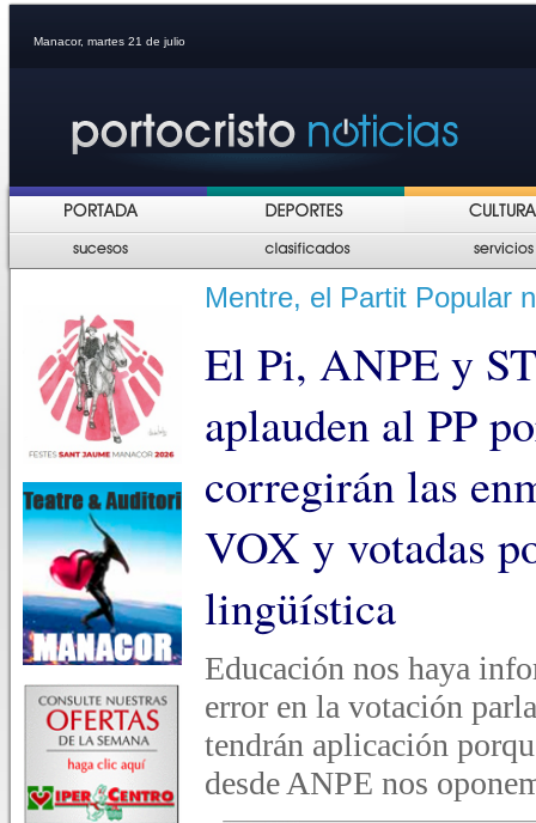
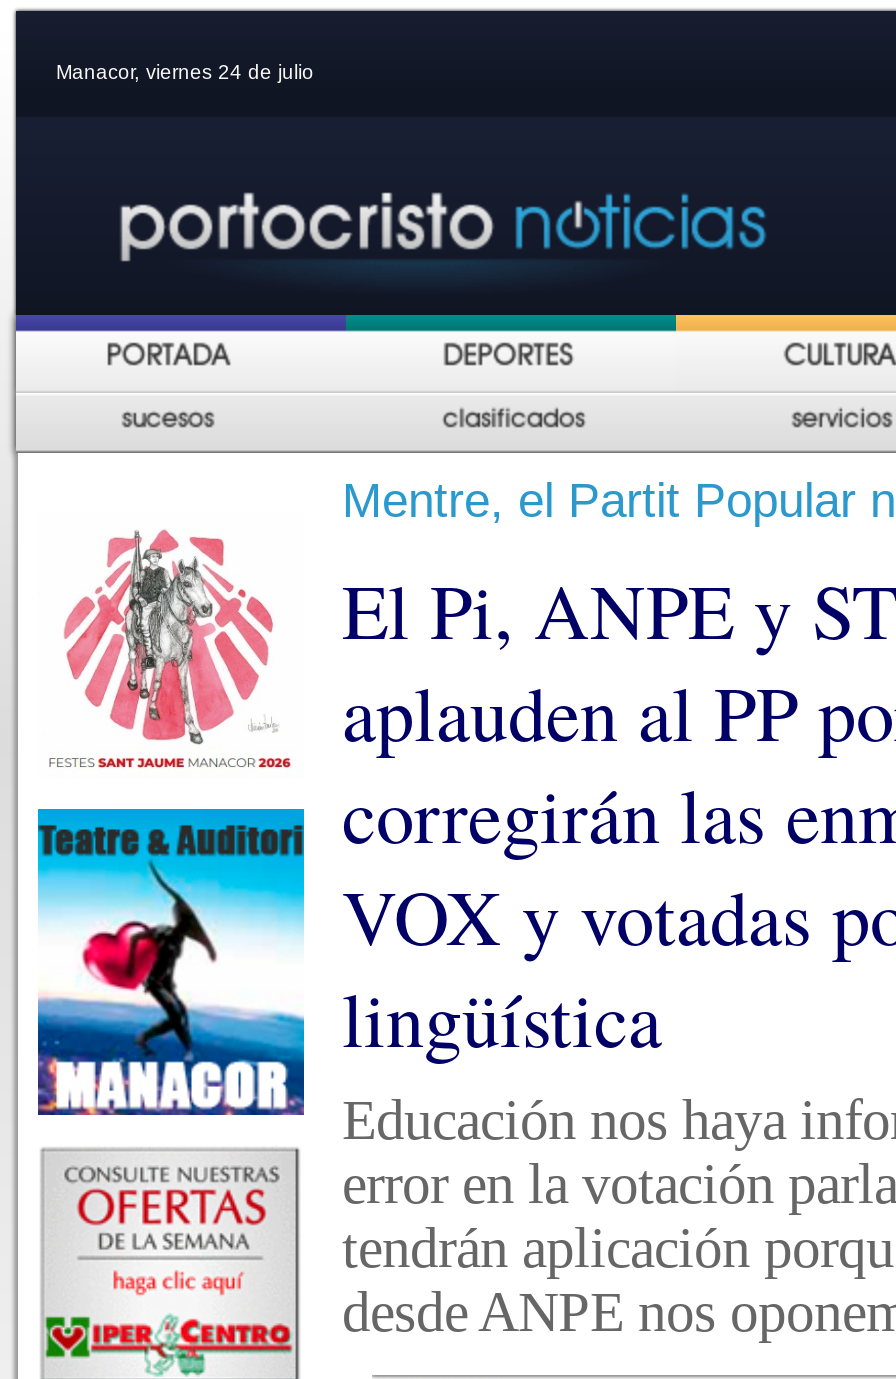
- Manacor, martes 21 de julio
+ Manacor, viernes 24 de julio
